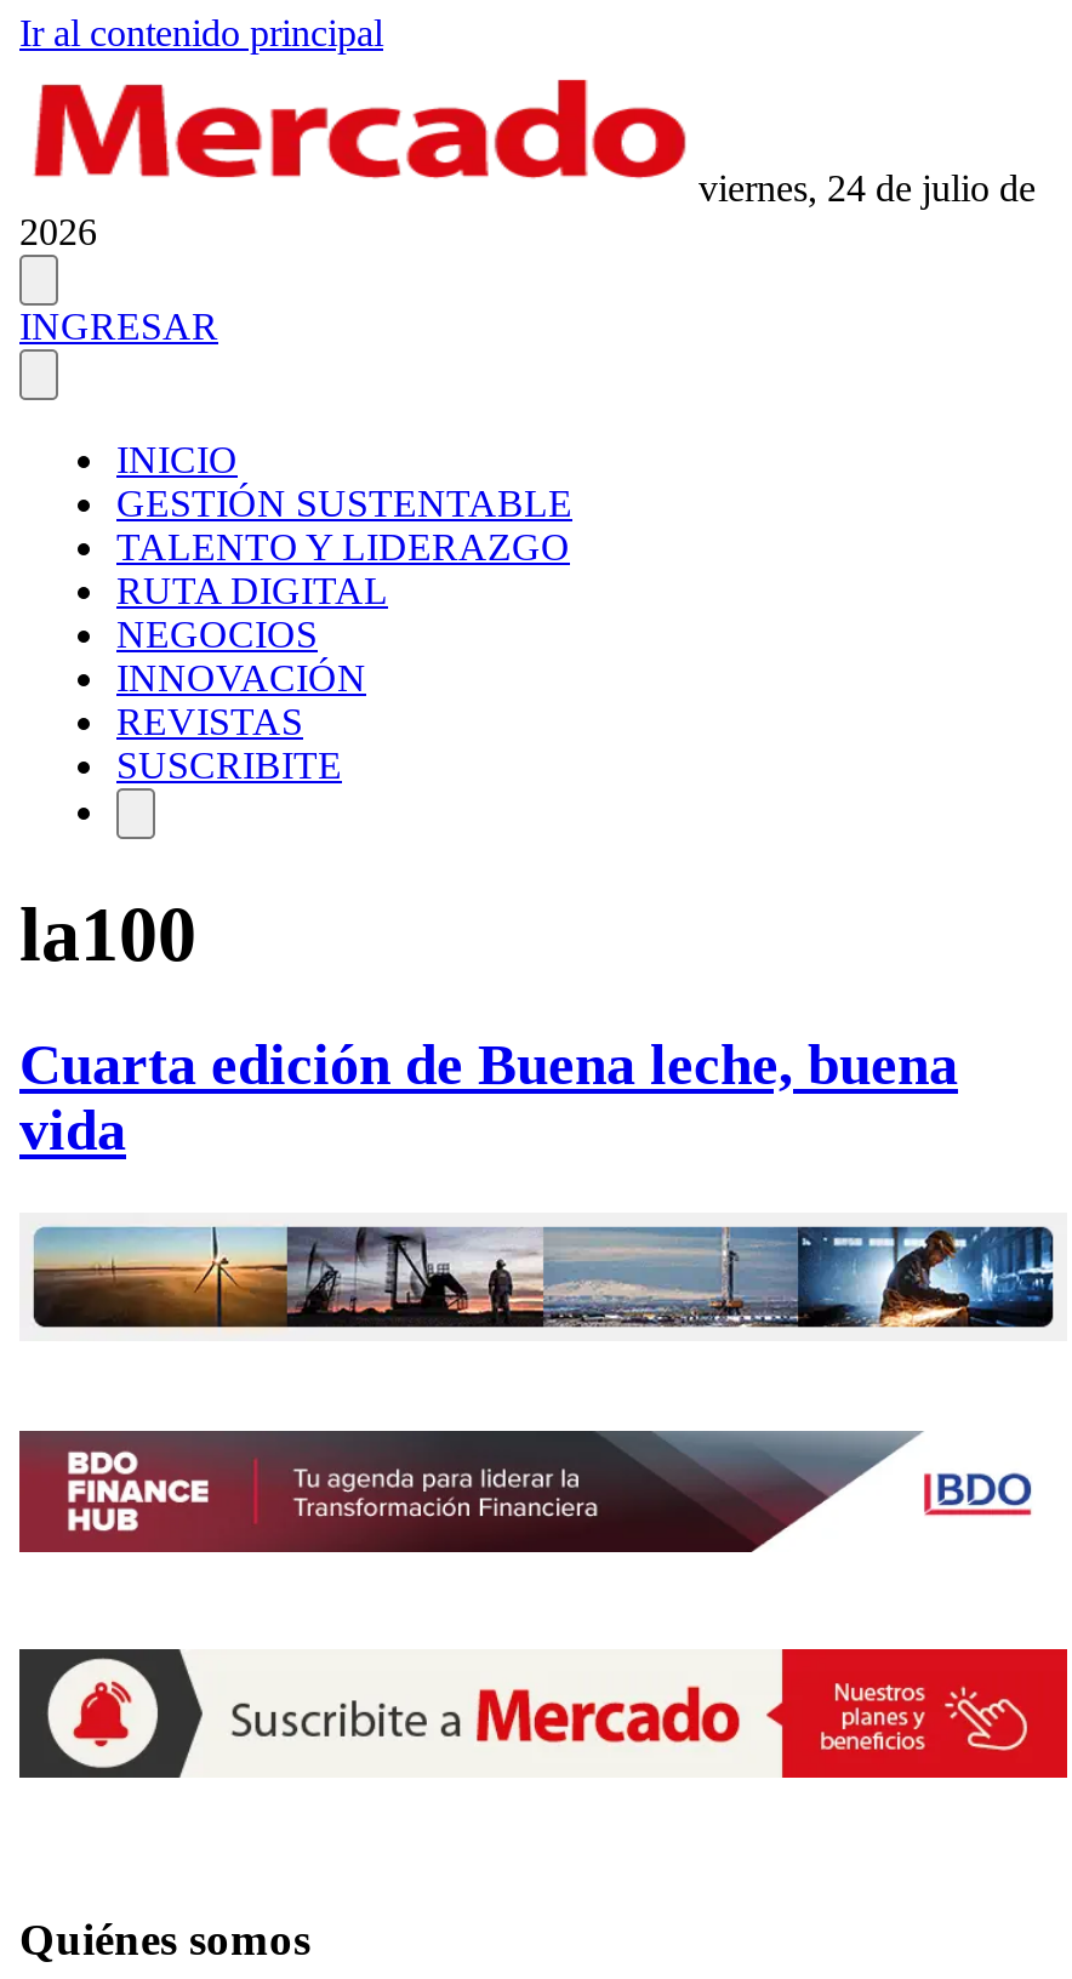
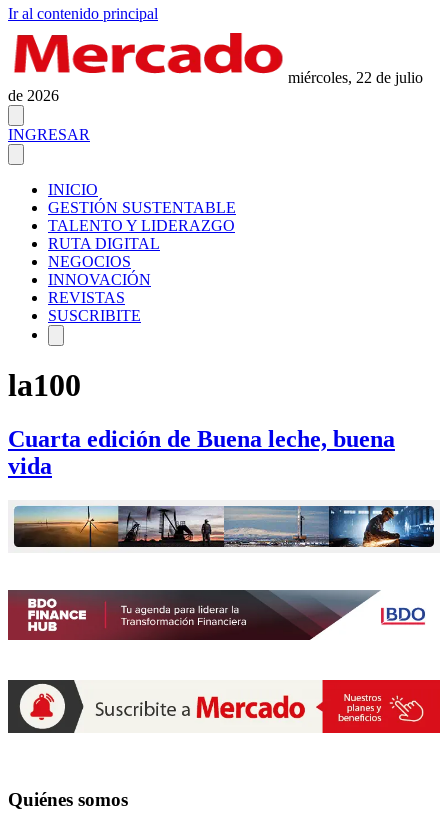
- viernes, 24 de julio de
- 2026
+ miércoles, 22 de julio
+ de 2026
